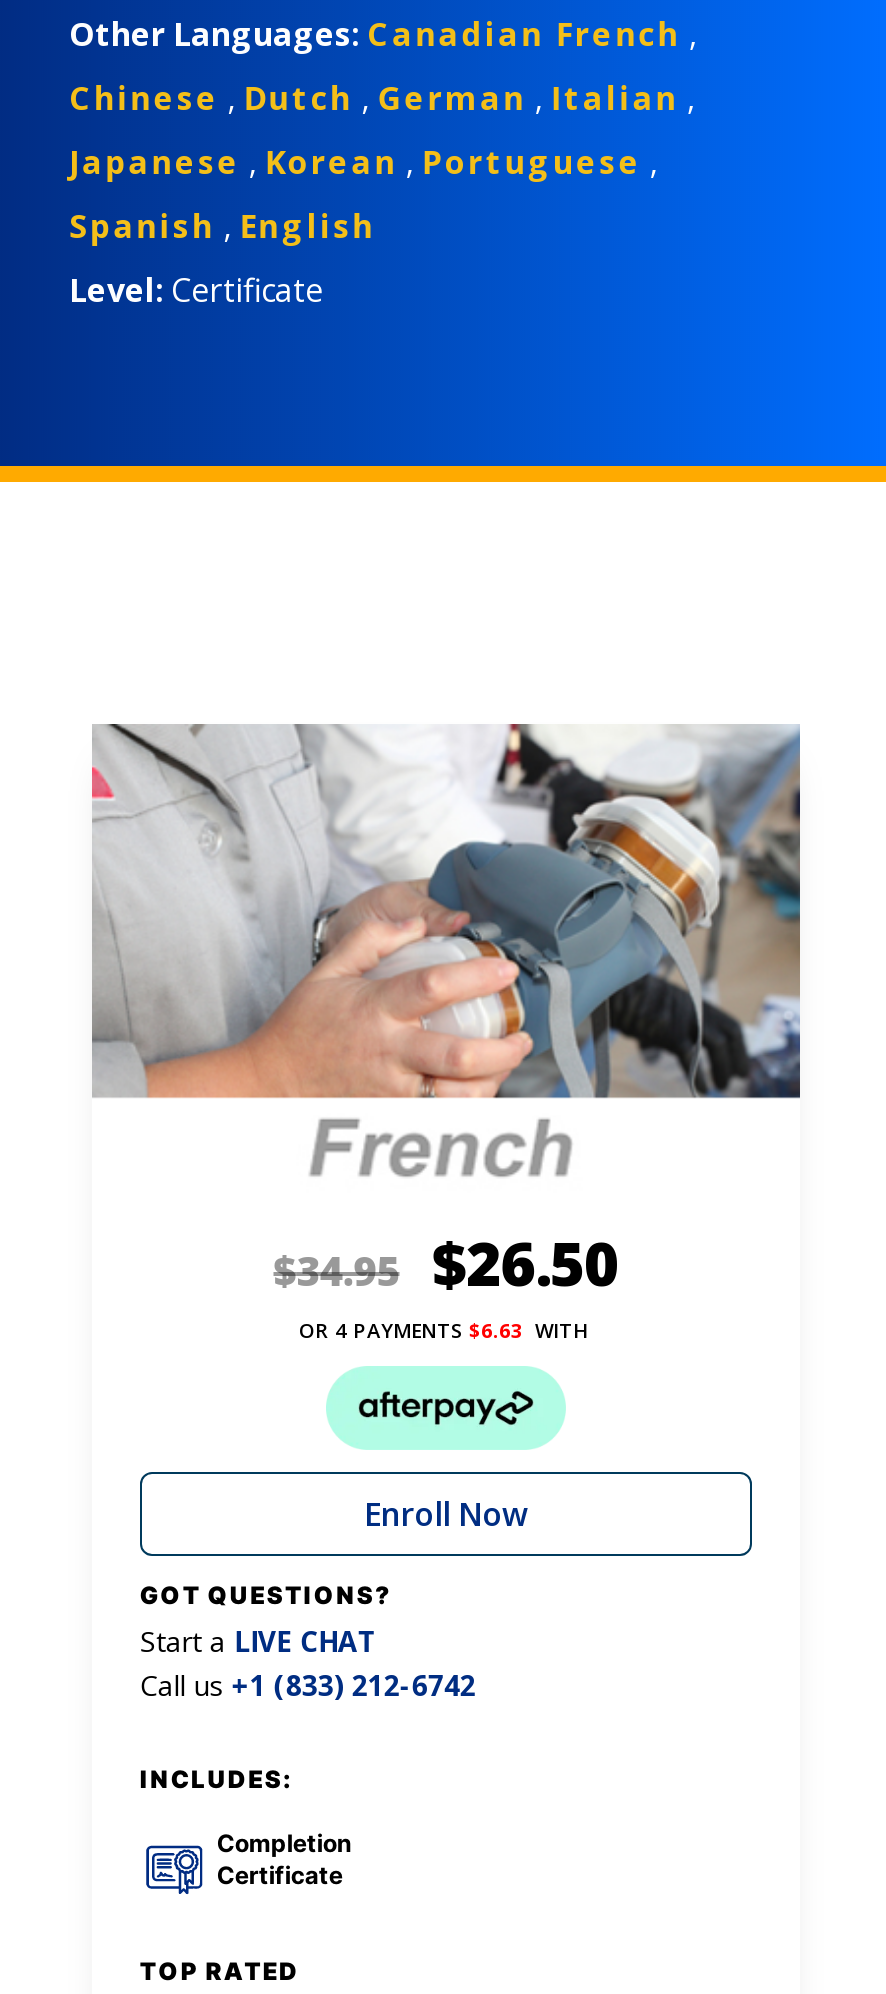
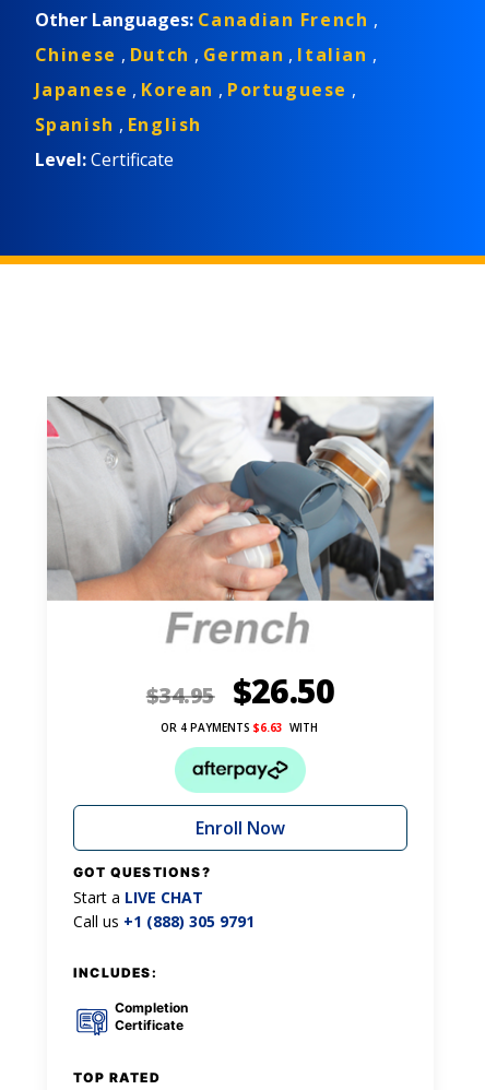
- Call us +1 (833) 212-6742
+ Call us +1 (888) 305 9791
